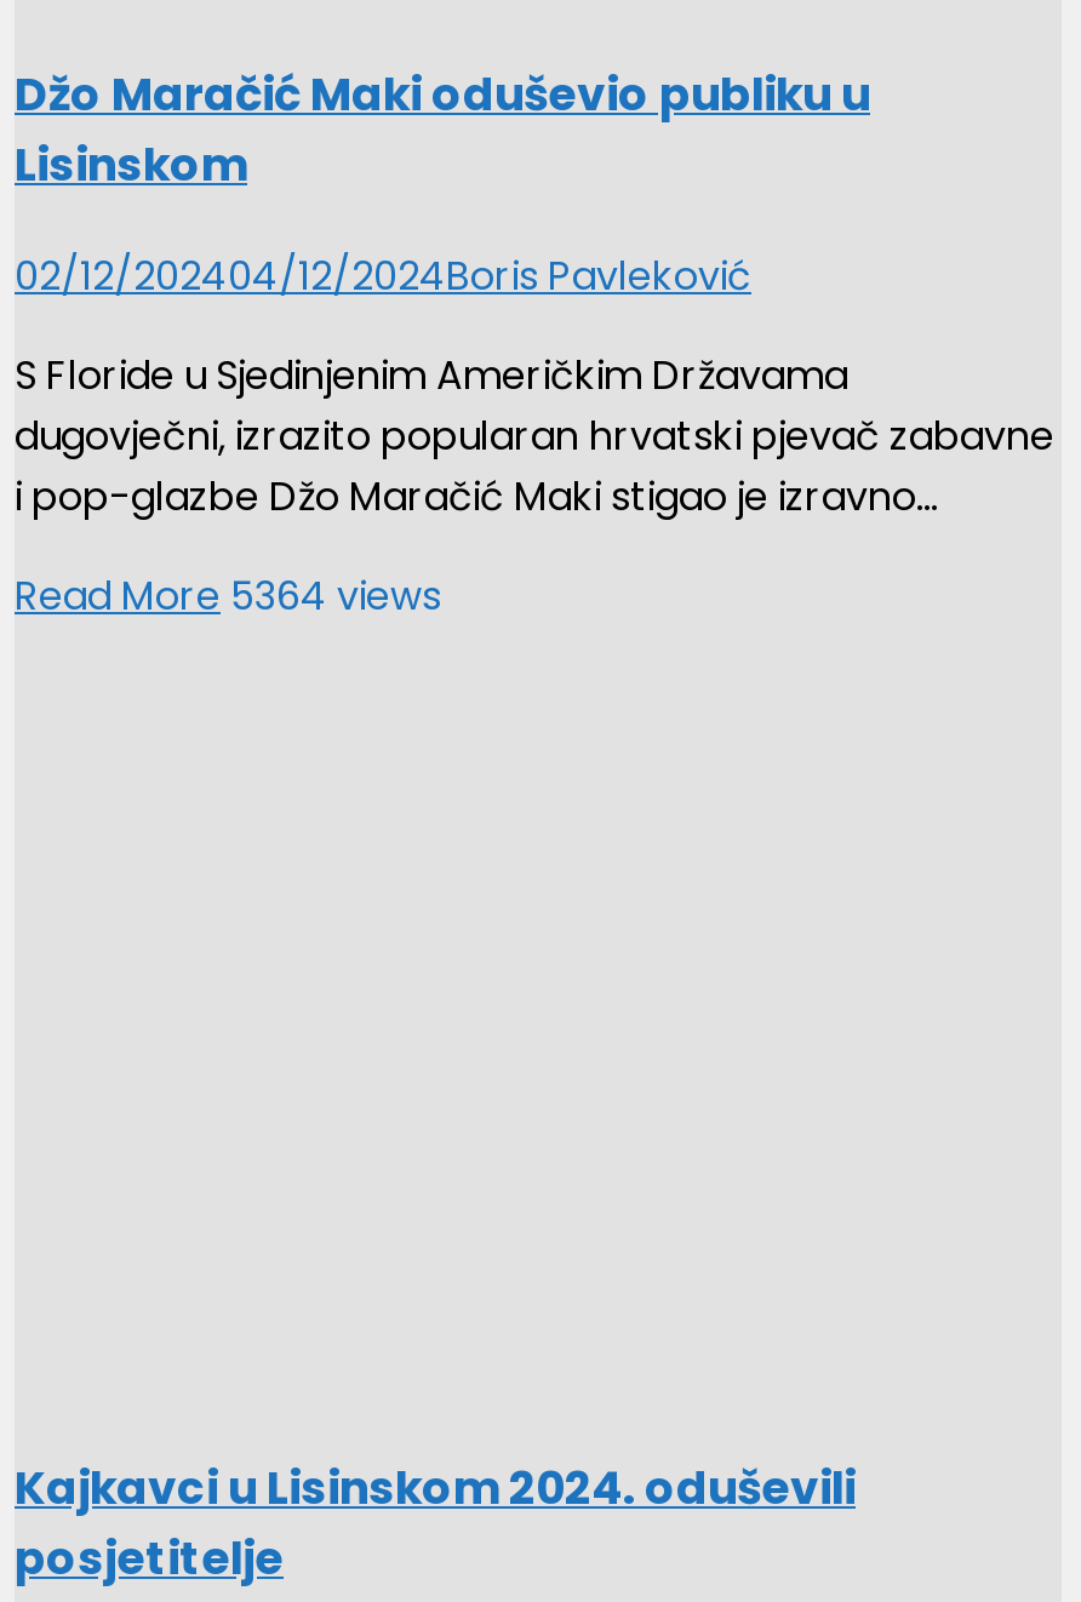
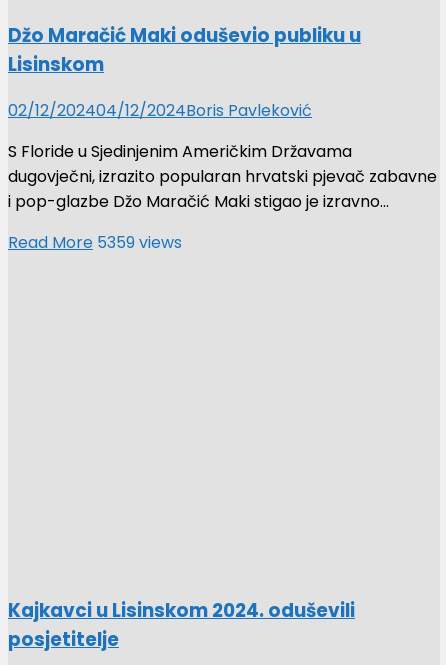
- Read More 5364 views
+ Read More 5359 views
